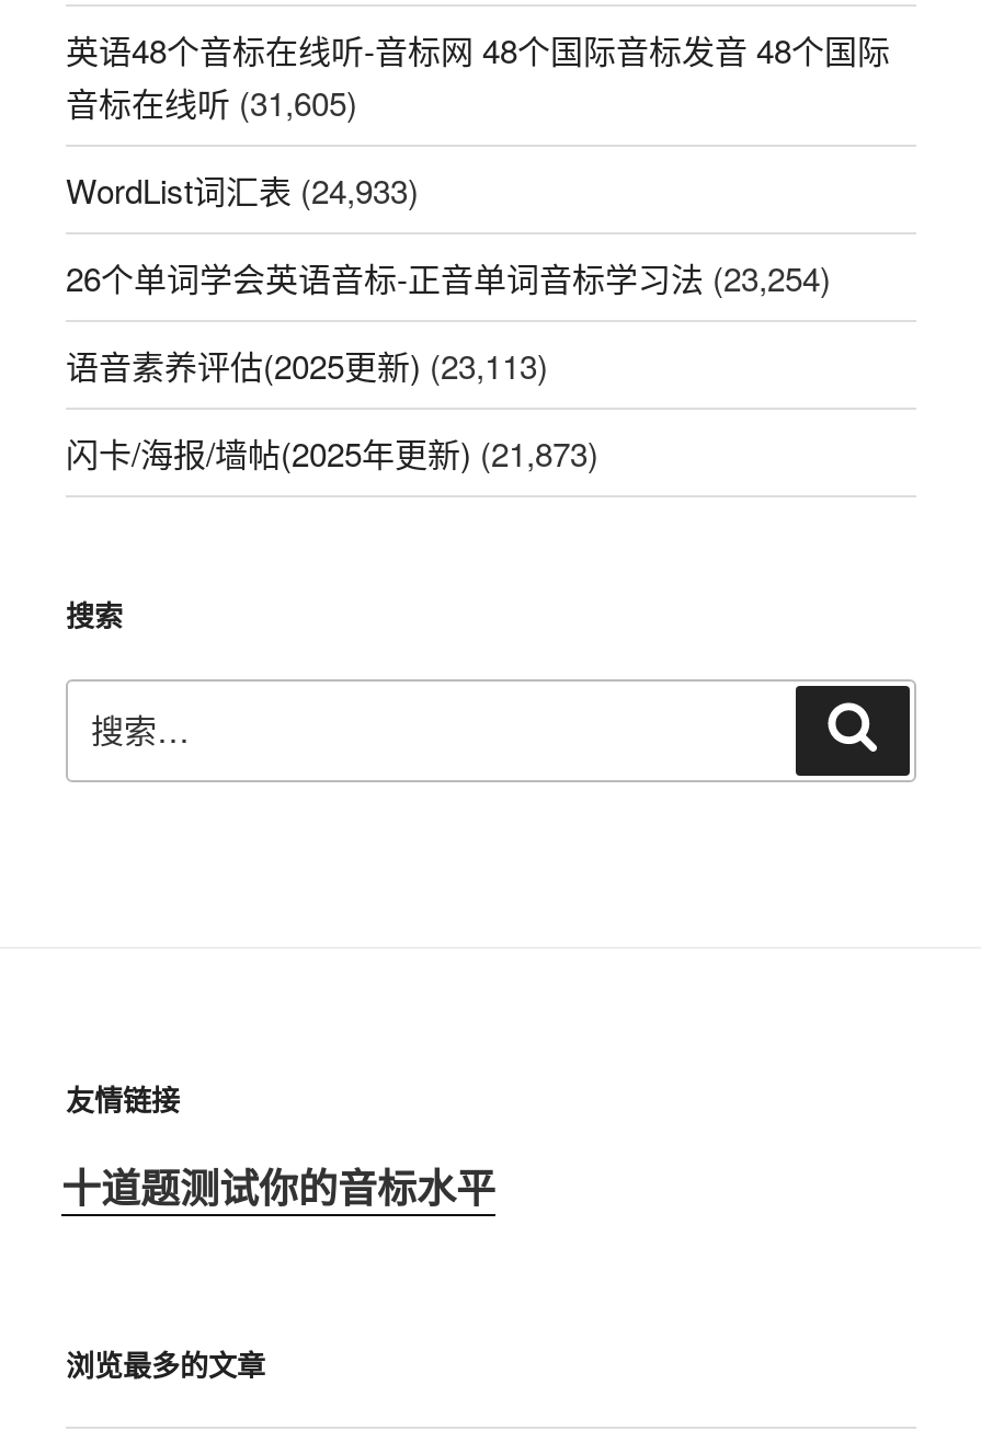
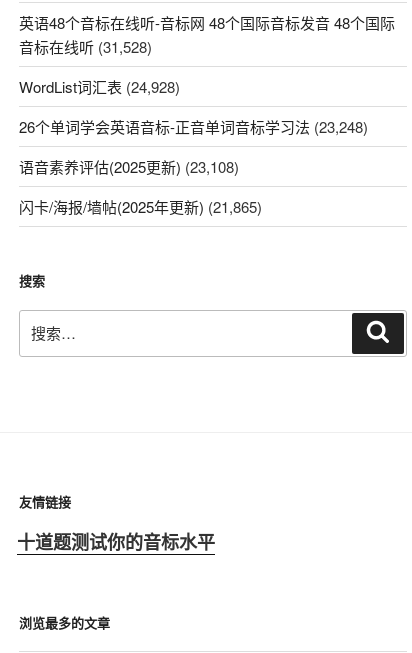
- 音标在线听 (31,605)
+ 音标在线听 (31,528)

- WordList词汇表 (24,933)
+ WordList词汇表 (24,928)

- 26个单词学会英语音标-正音单词音标学习法 (23,254)
+ 26个单词学会英语音标-正音单词音标学习法 (23,248)

- 语音素养评估(2025更新) (23,113)
+ 语音素养评估(2025更新) (23,108)

- 闪卡/海报/墙帖(2025年更新) (21,873)
+ 闪卡/海报/墙帖(2025年更新) (21,865)
